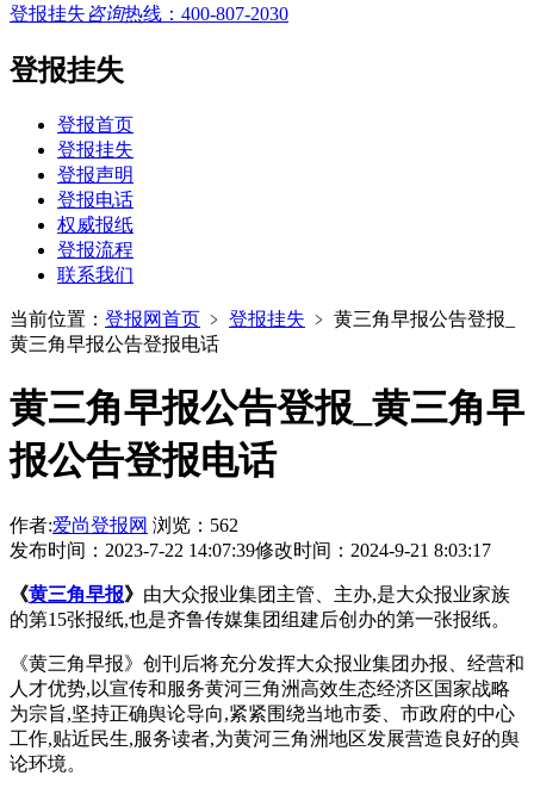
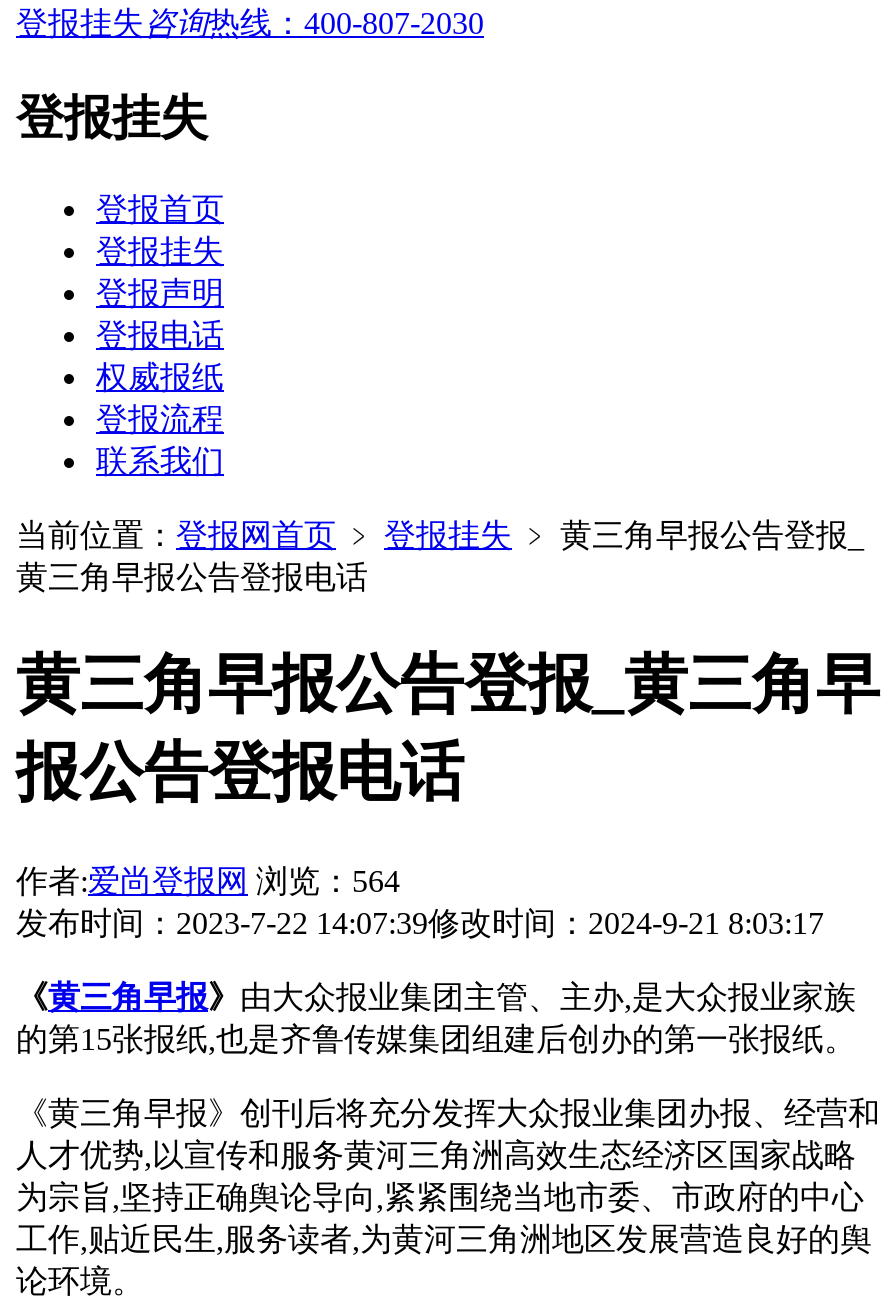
- 作者:爱尚登报网 浏览：562
+ 作者:爱尚登报网 浏览：564
